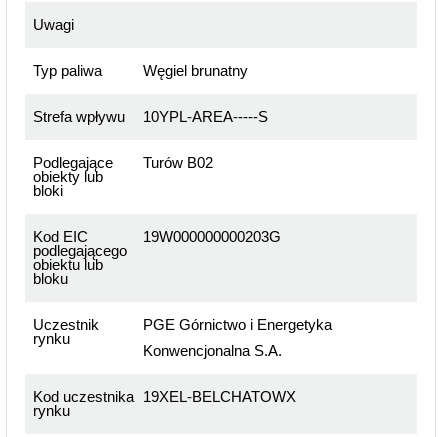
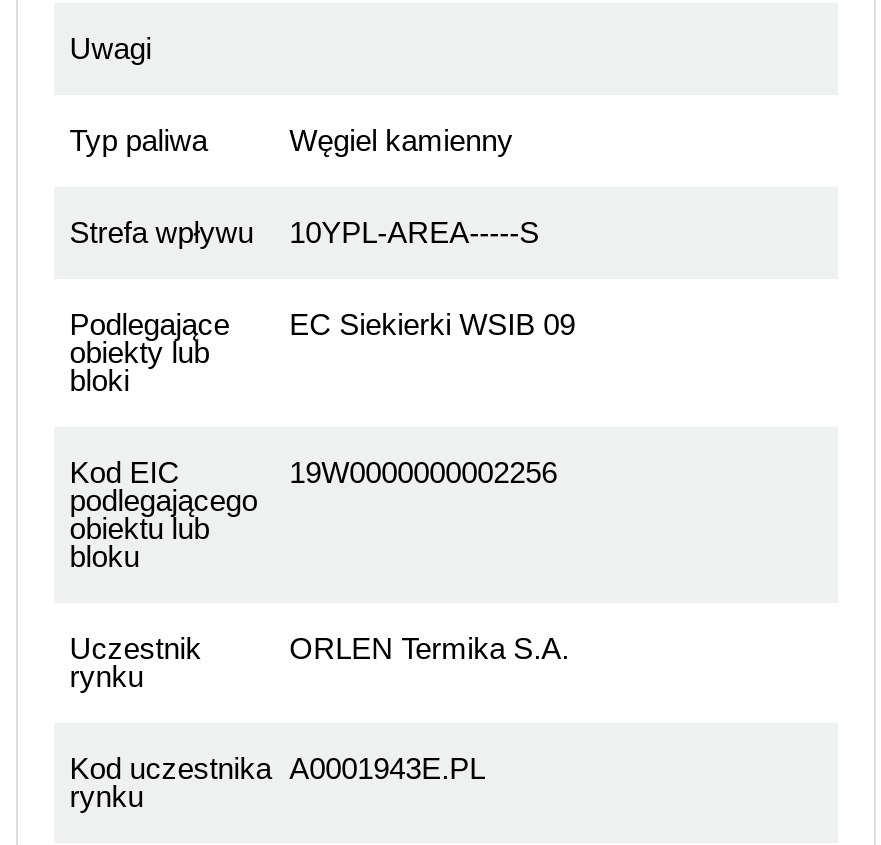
- Węgiel brunatny
+ Węgiel kamienny

- Turów B02
+ EC Siekierki WSIB 09

- 19W000000000203G
+ 19W0000000002256

- PGE Górnictwo i Energetyka
- Konwencjonalna S.A.
+ ORLEN Termika S.A.

- 19XEL-BELCHATOWX
+ A0001943E.PL
